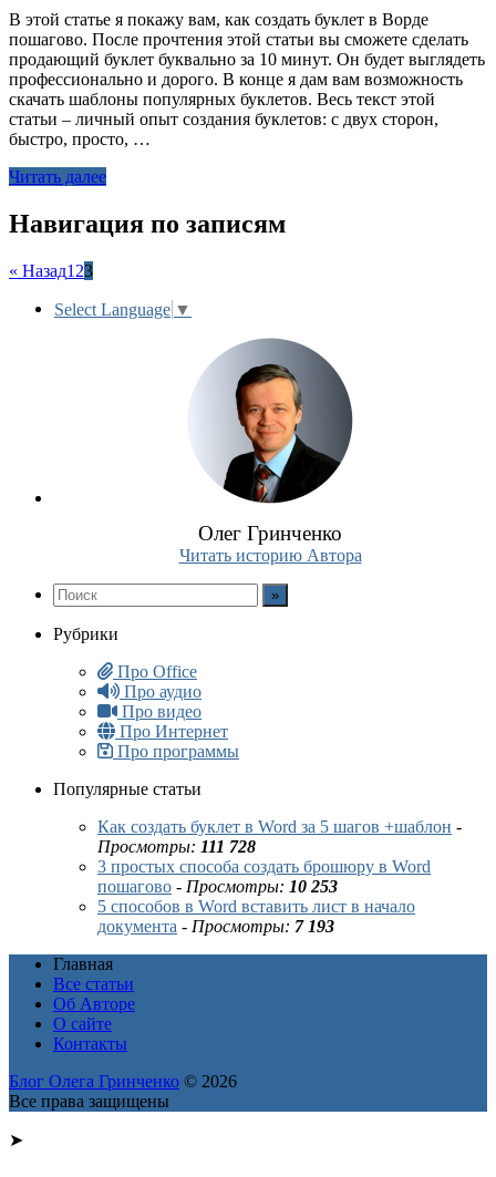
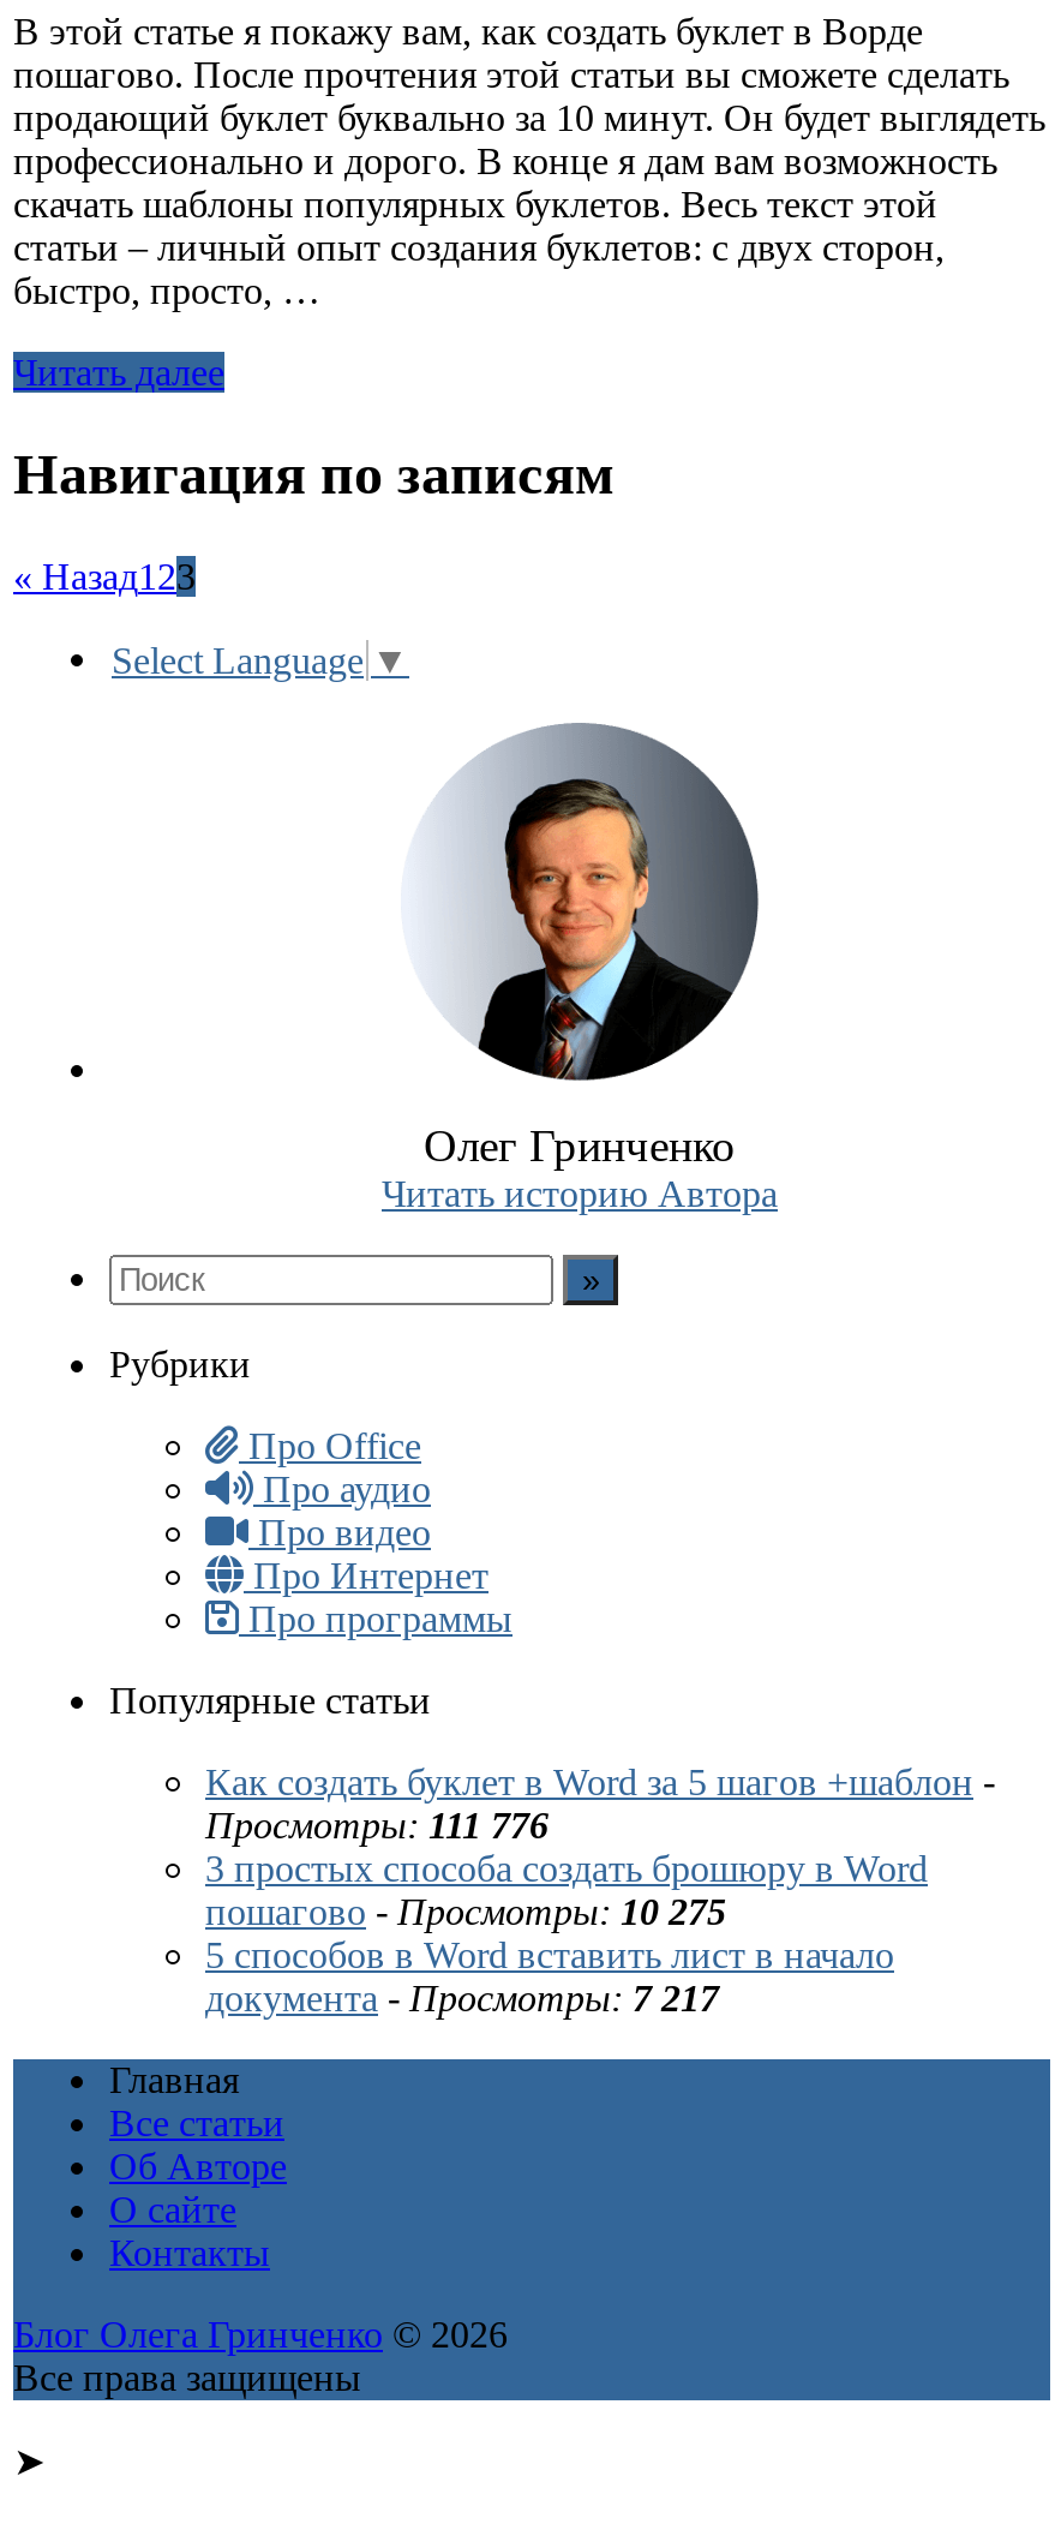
- Просмотры: 111 728
+ Просмотры: 111 776

- пошагово - Просмотры: 10 253
+ пошагово - Просмотры: 10 275

- документа - Просмотры: 7 193
+ документа - Просмотры: 7 217
